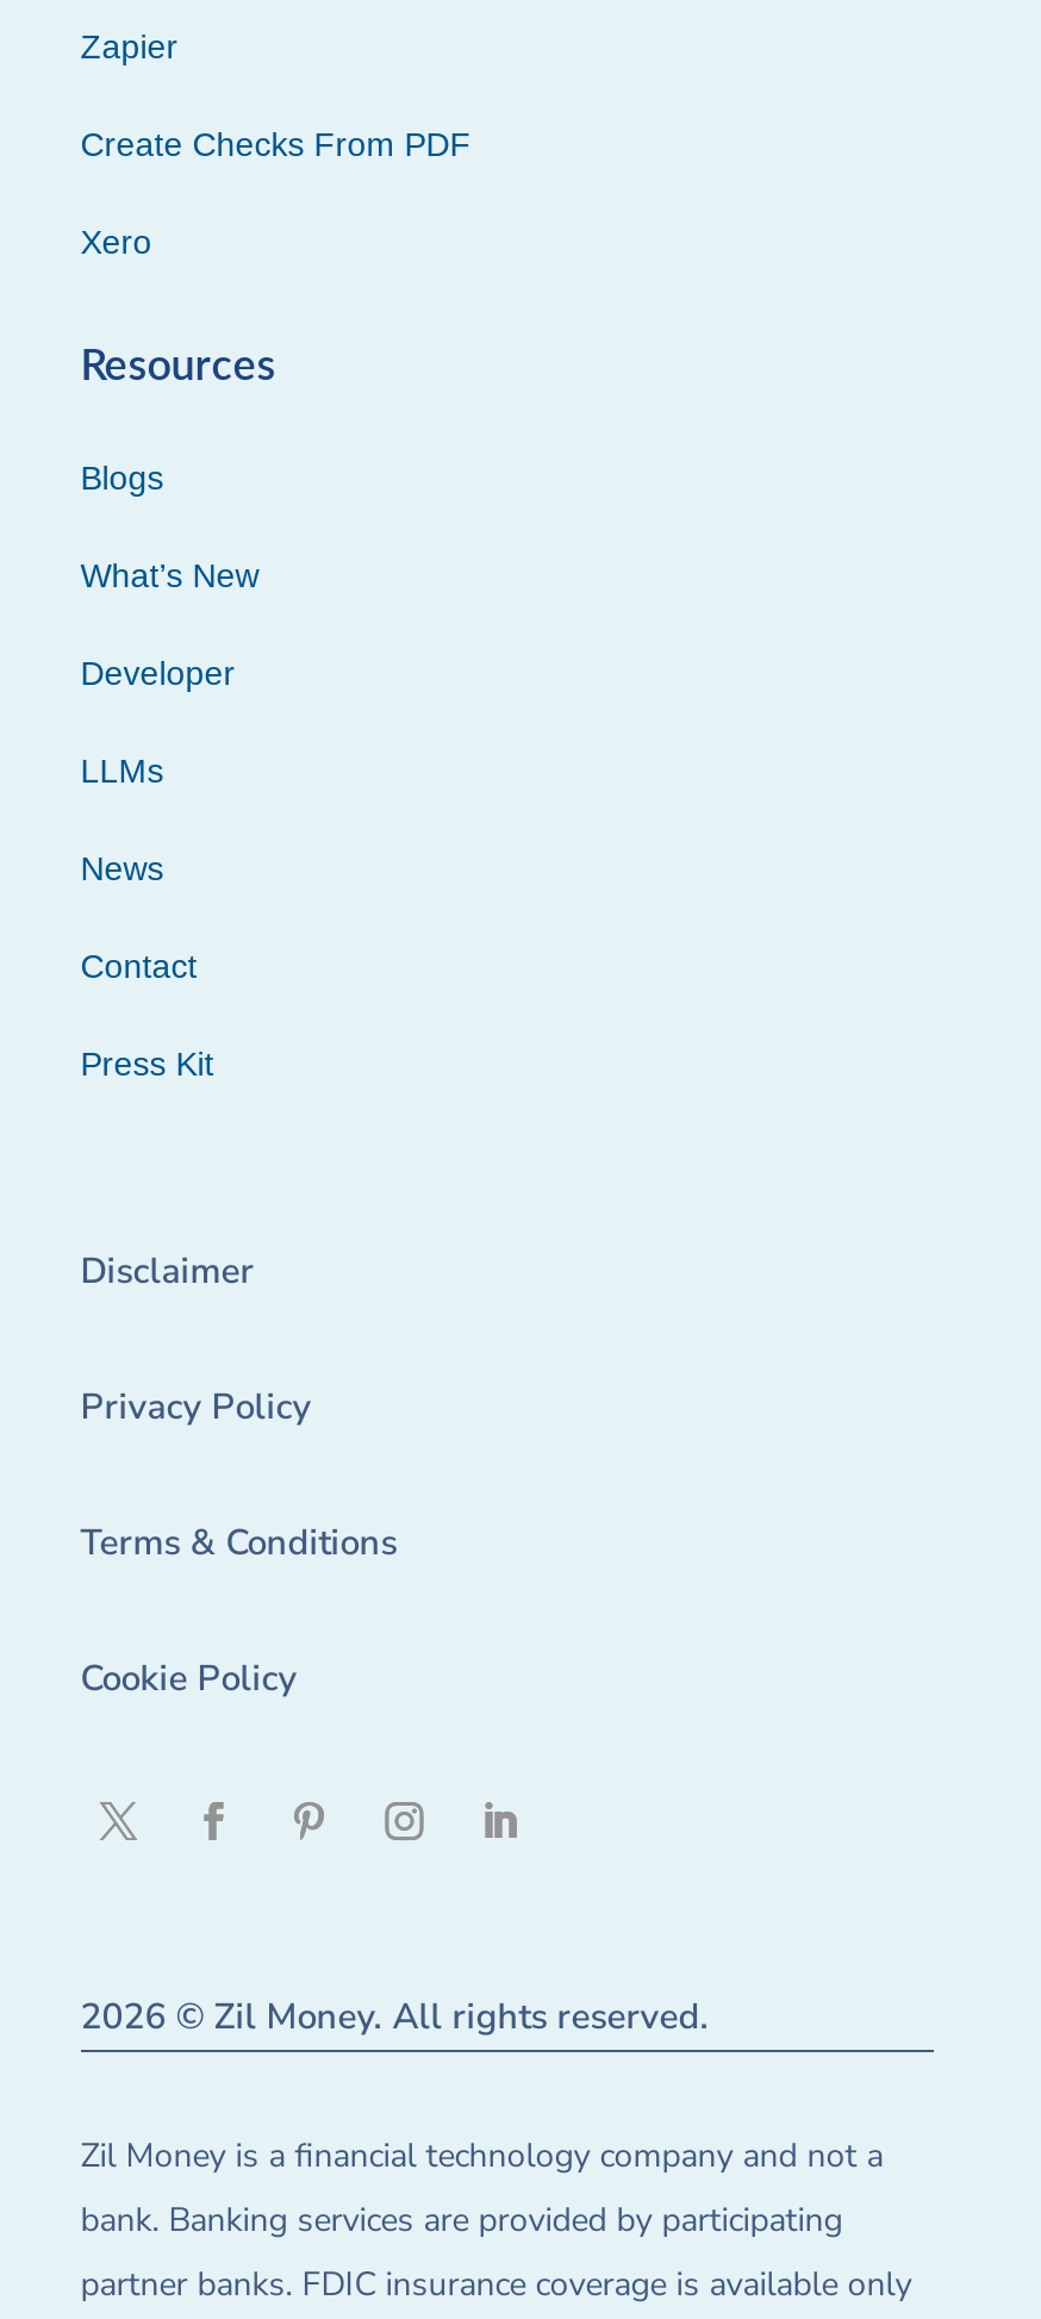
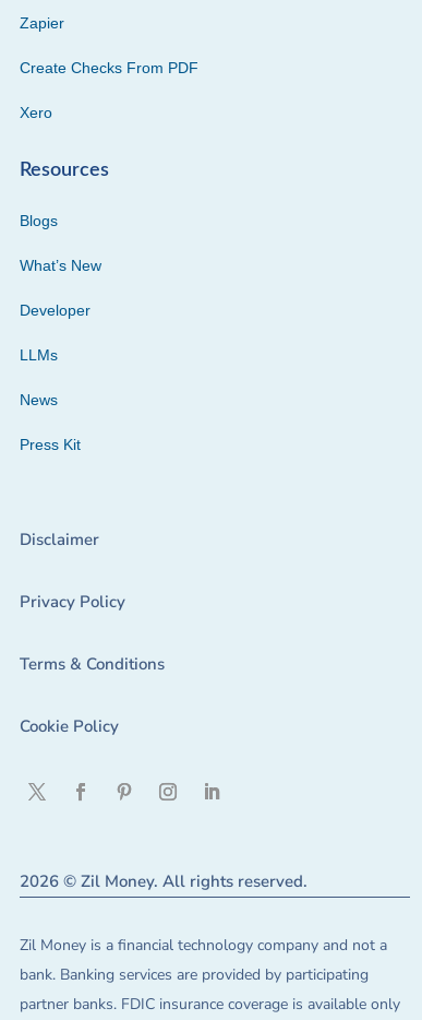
- Contact
